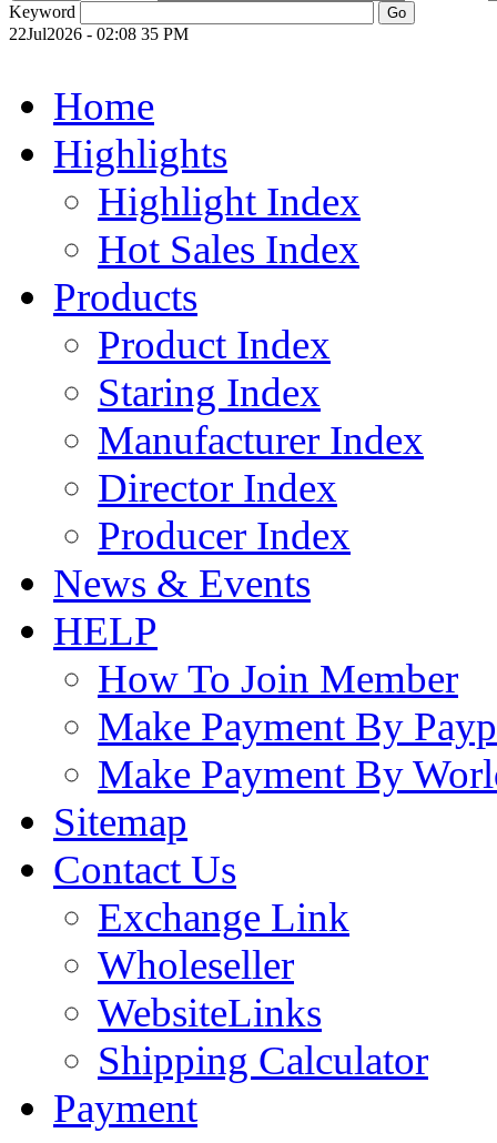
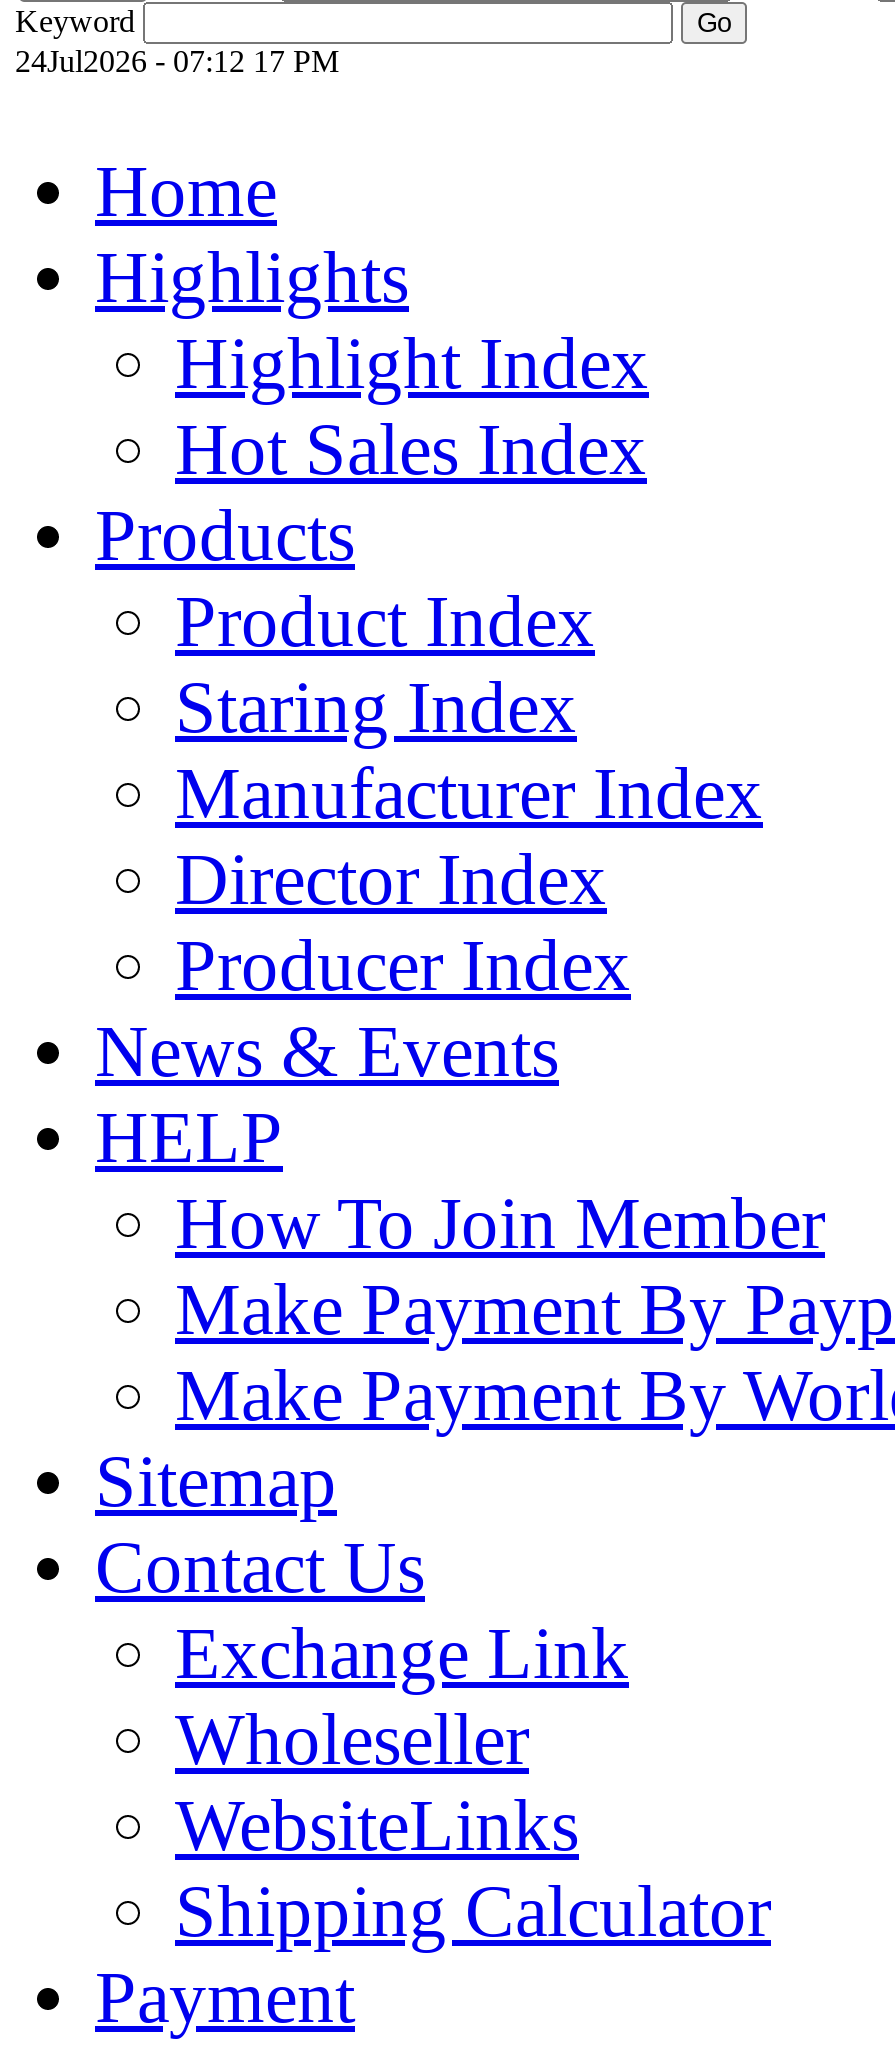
- 22Jul2026 - 02:08 35 PM
+ 24Jul2026 - 07:12 17 PM
